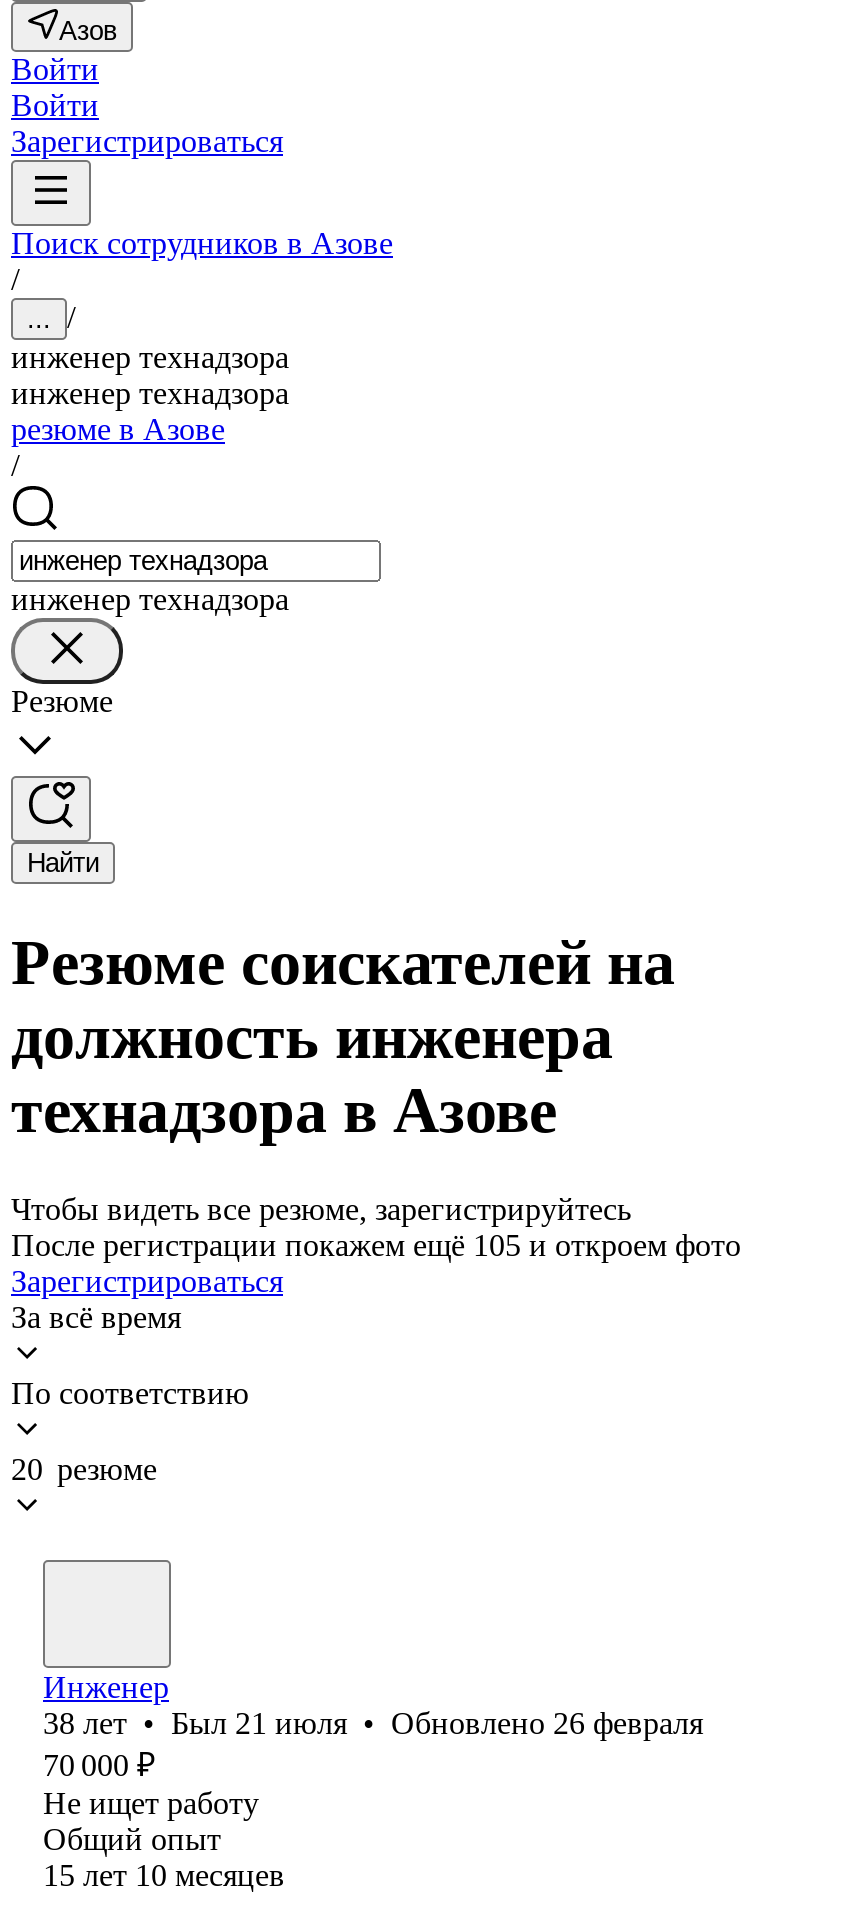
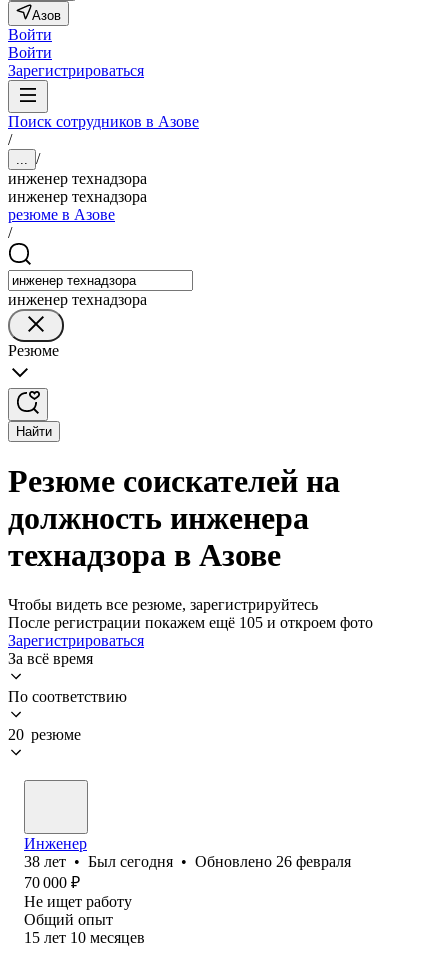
- 38 лет • Был 21 июля • Обновлено 26 февраля
+ 38 лет • Был сегодня • Обновлено 26 февраля
